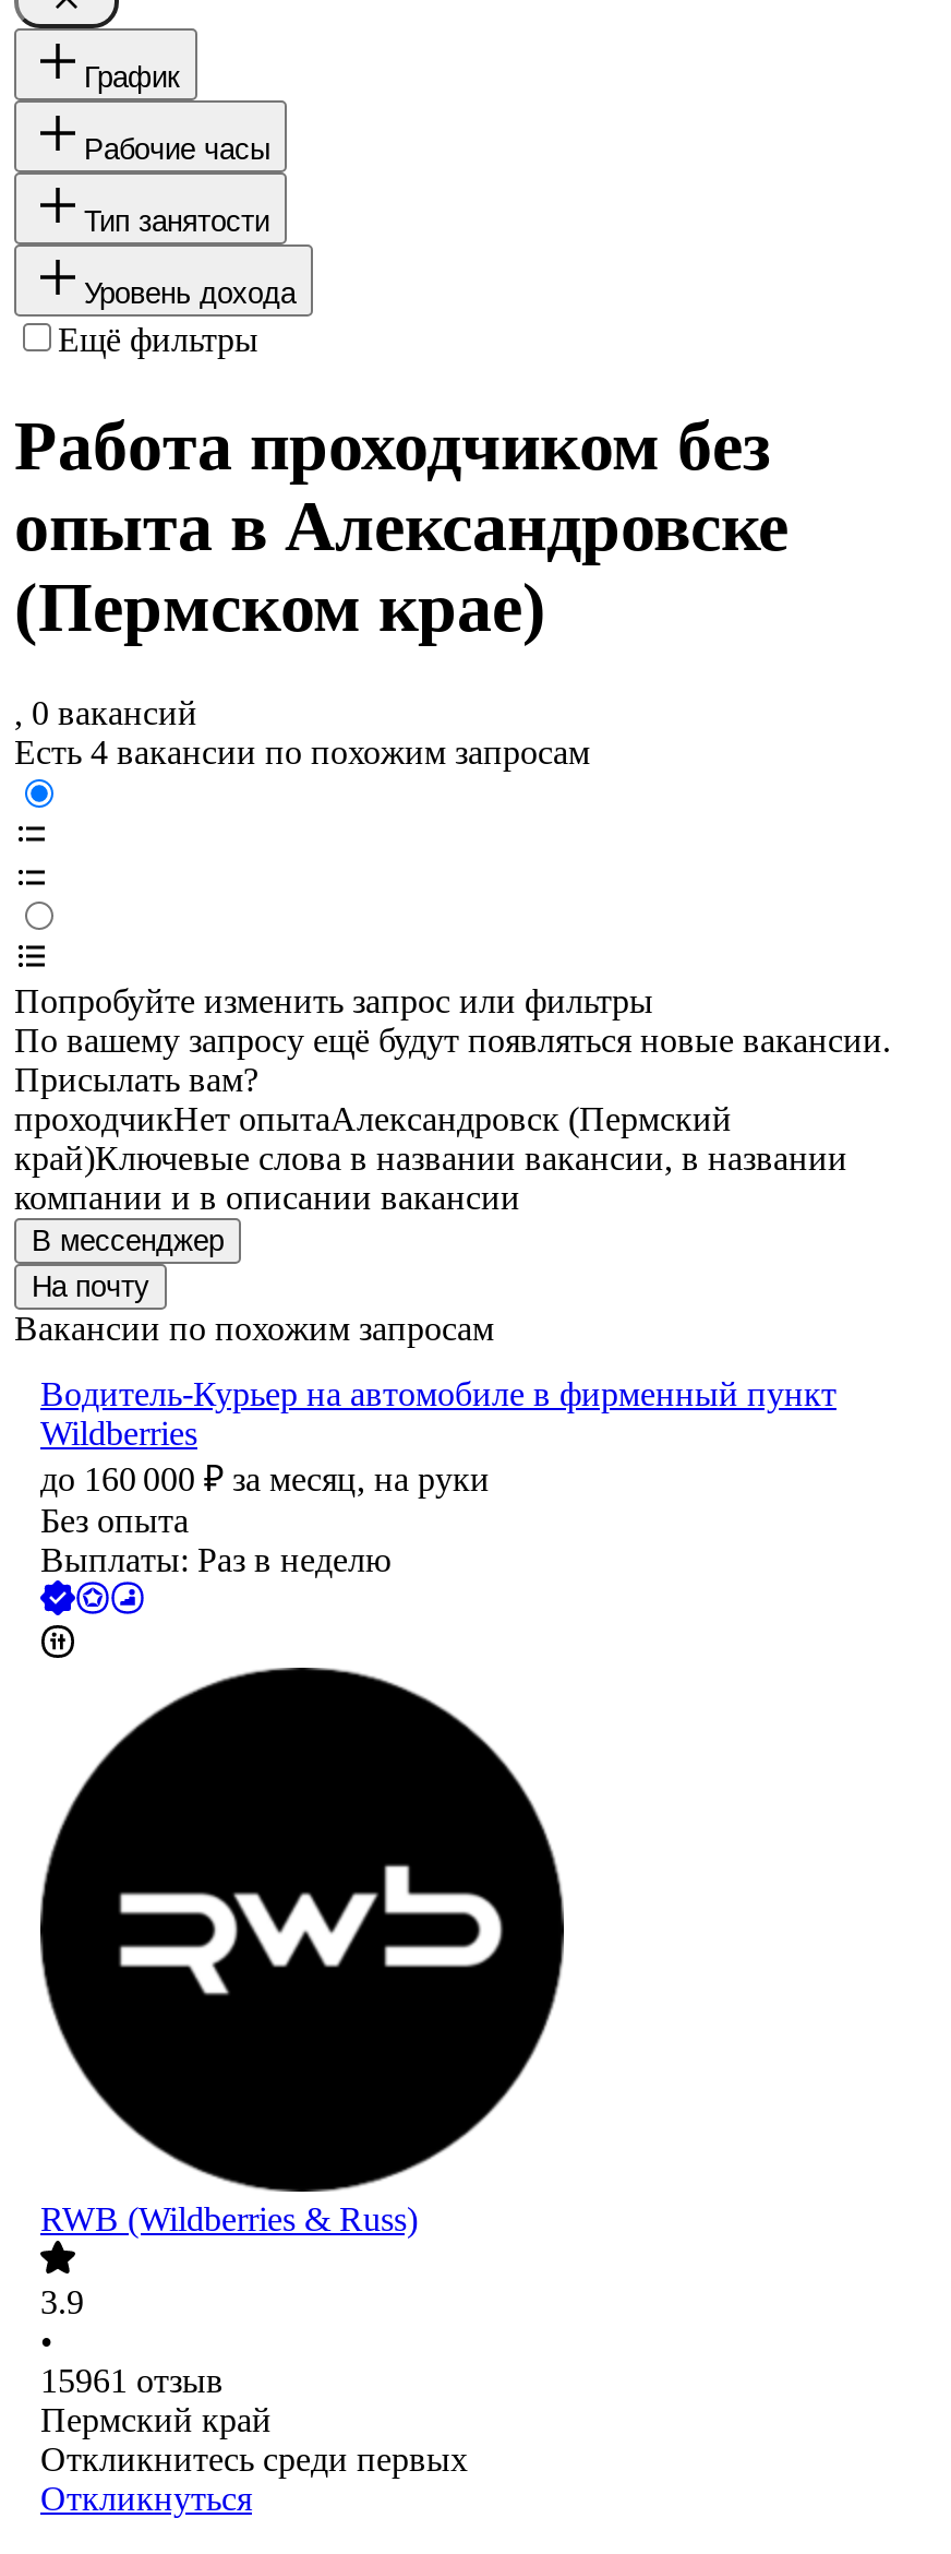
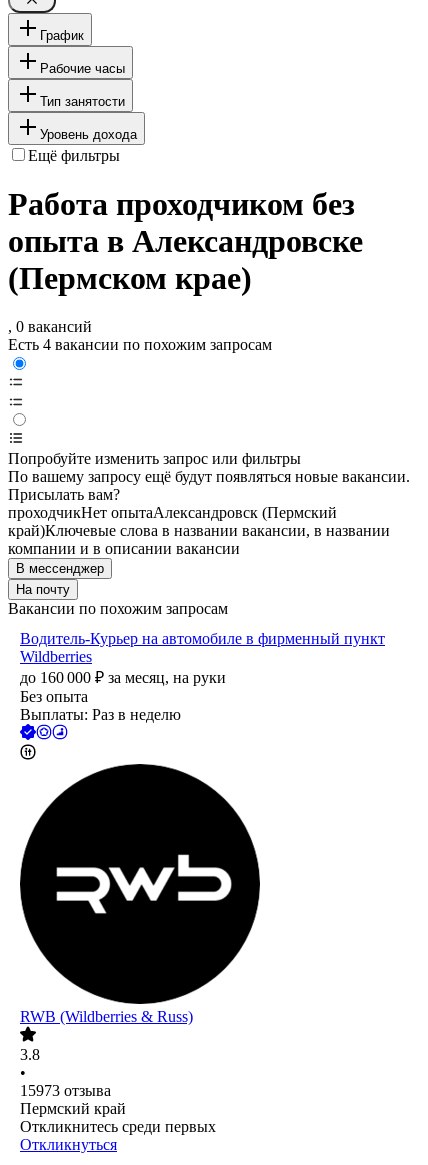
- 3.9
+ 3.8

- 15961 отзыв
+ 15973 отзыва
